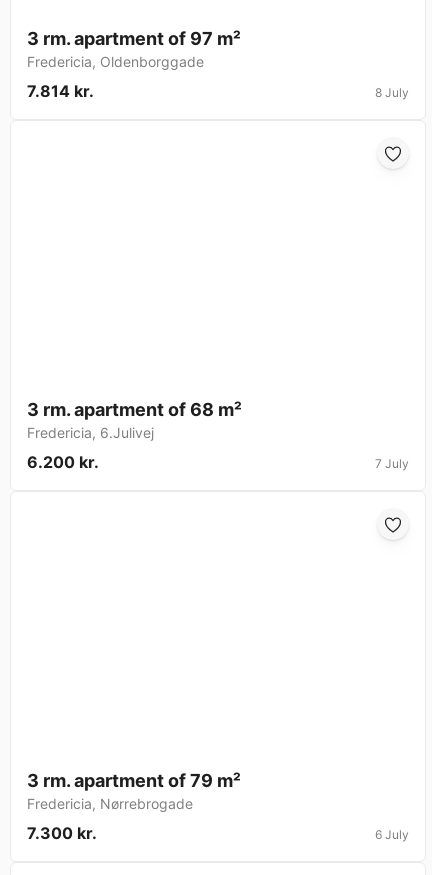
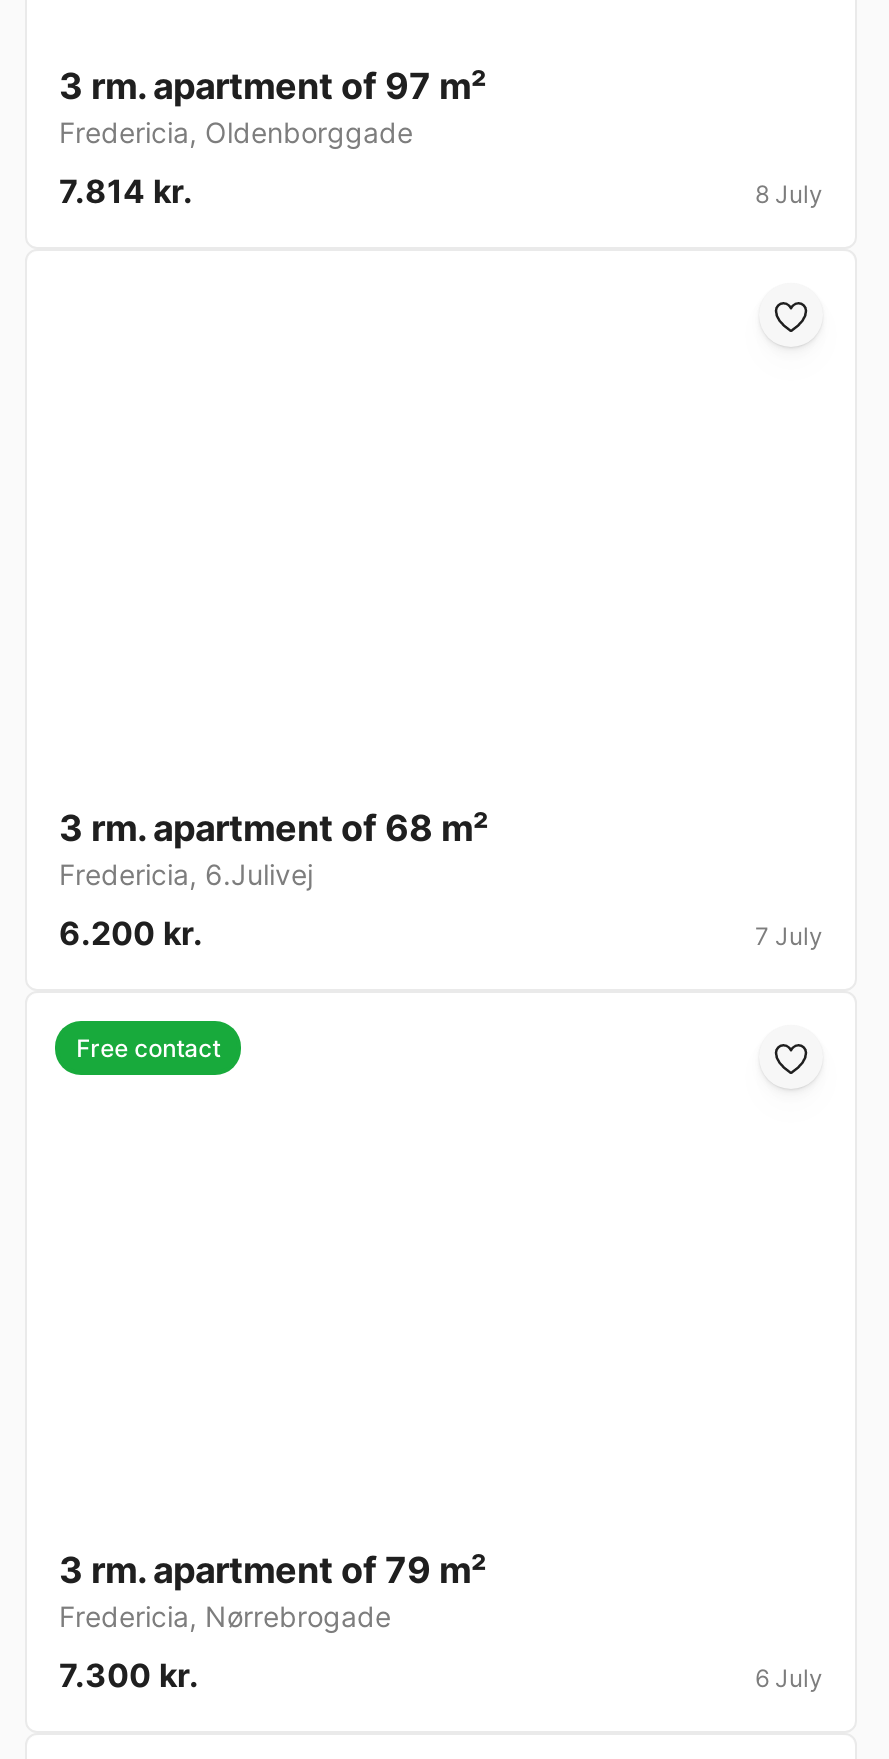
+ Free contact
